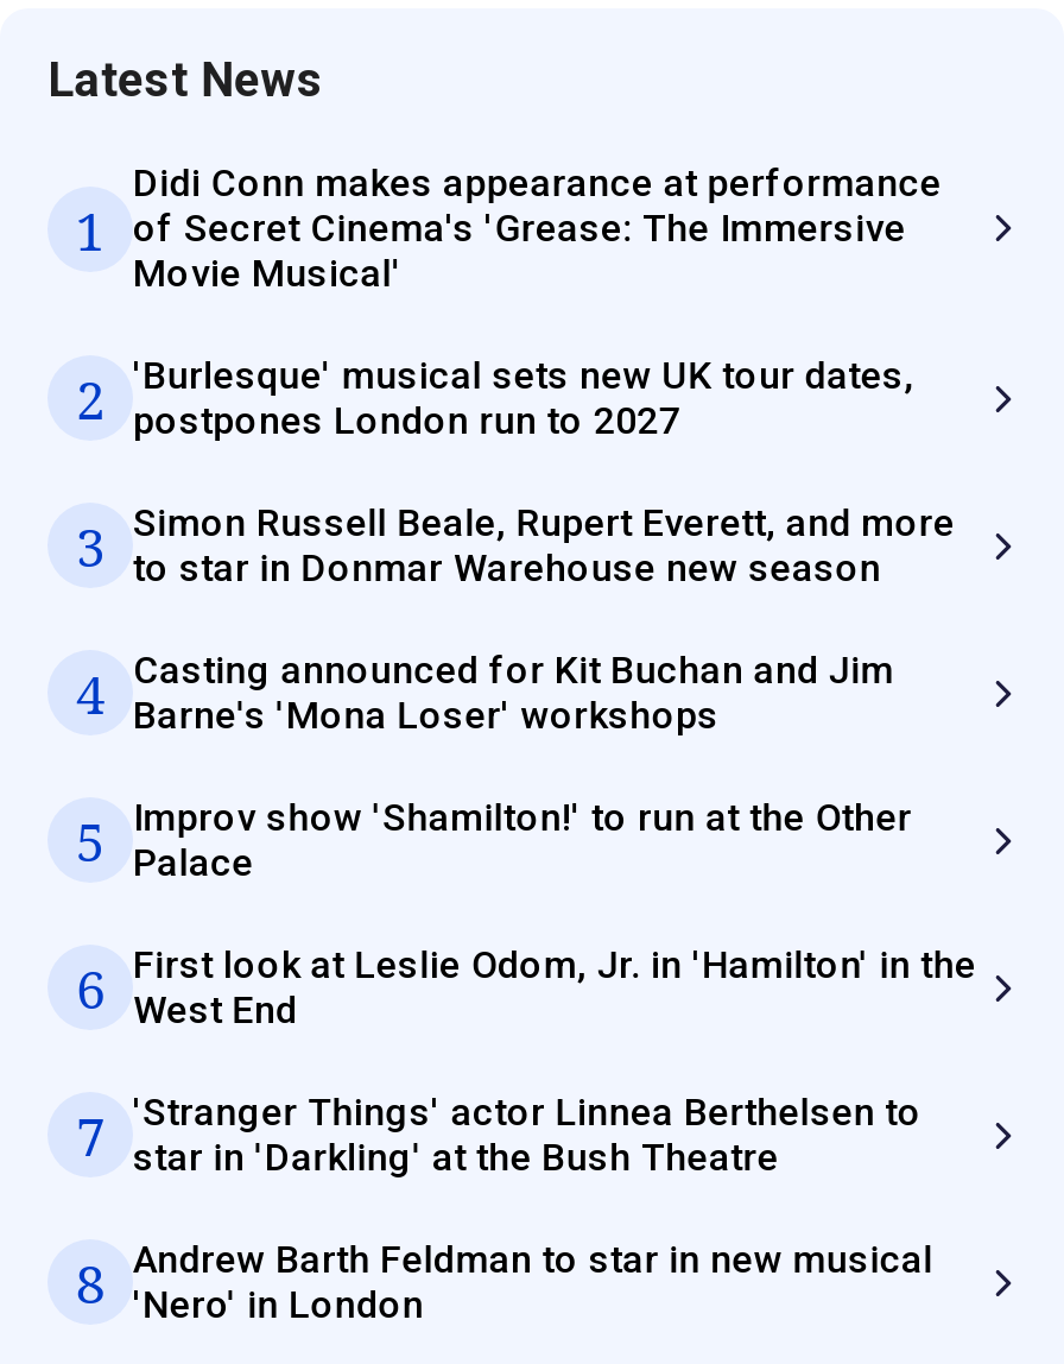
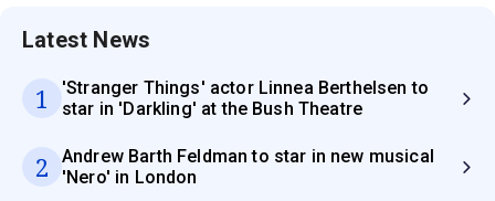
- Didi Conn makes appearance at performance
- of Secret Cinema's 'Grease: The Immersive
- Movie Musical'
- 2
- 'Burlesque' musical sets new UK tour dates,
- postpones London run to 2027
- 3
- Simon Russell Beale, Rupert Everett, and more
- to star in Donmar Warehouse new season
- 4
- Casting announced for Kit Buchan and Jim
- Barne's 'Mona Loser' workshops
- 5
- Improv show 'Shamilton!' to run at the Other
- Palace
- 6
- First look at Leslie Odom, Jr. in 'Hamilton' in the
- West End
- 7

- 8 Andrew Barth Feldman to star in new musical 'Nero' in London
+ 2 Andrew Barth Feldman to star in new musical 'Nero' in London
